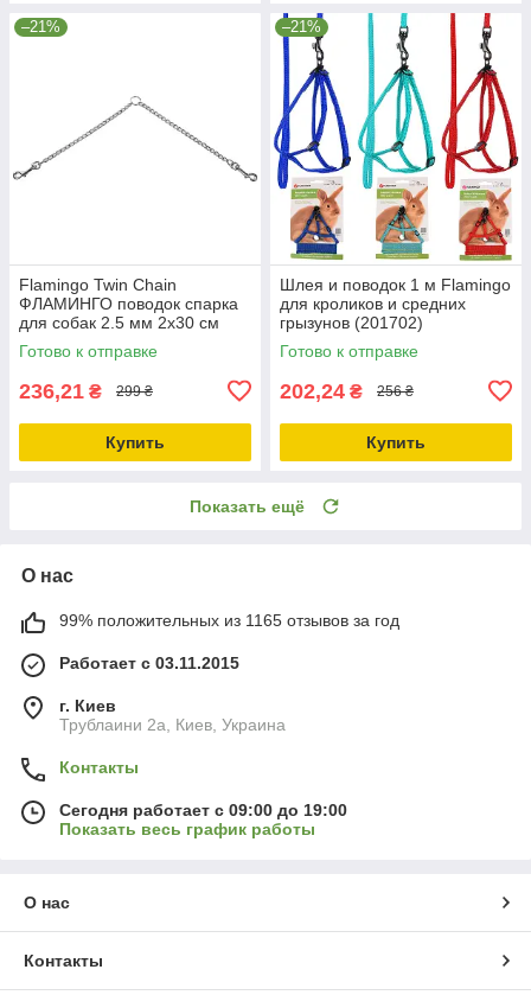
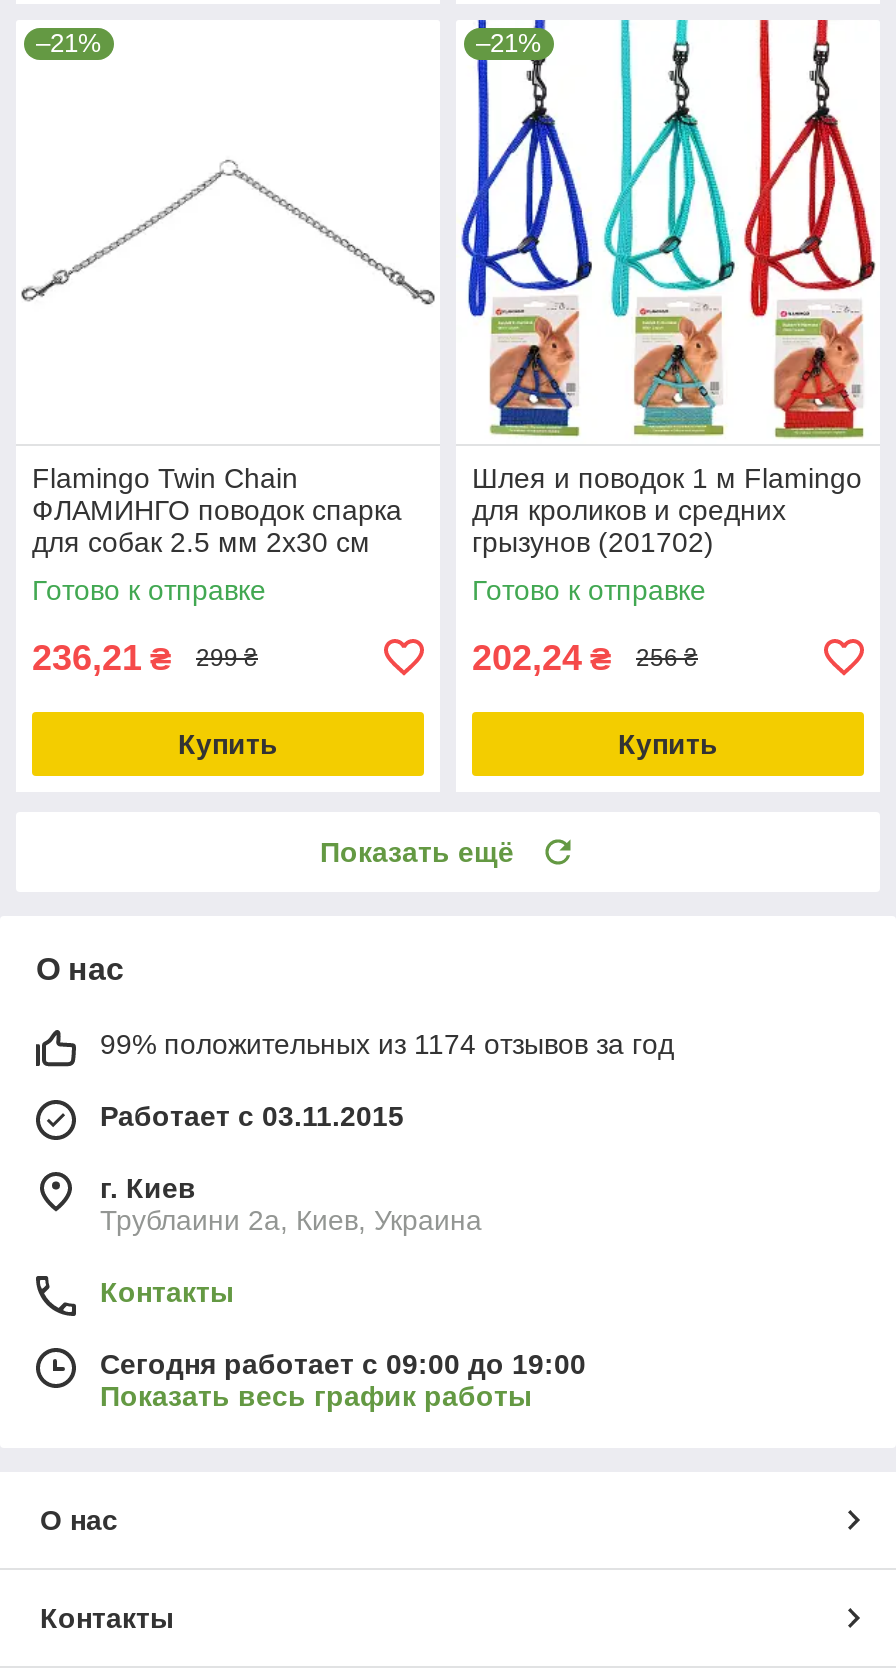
- 99% положительных из 1165 отзывов за год
+ 99% положительных из 1174 отзывов за год
